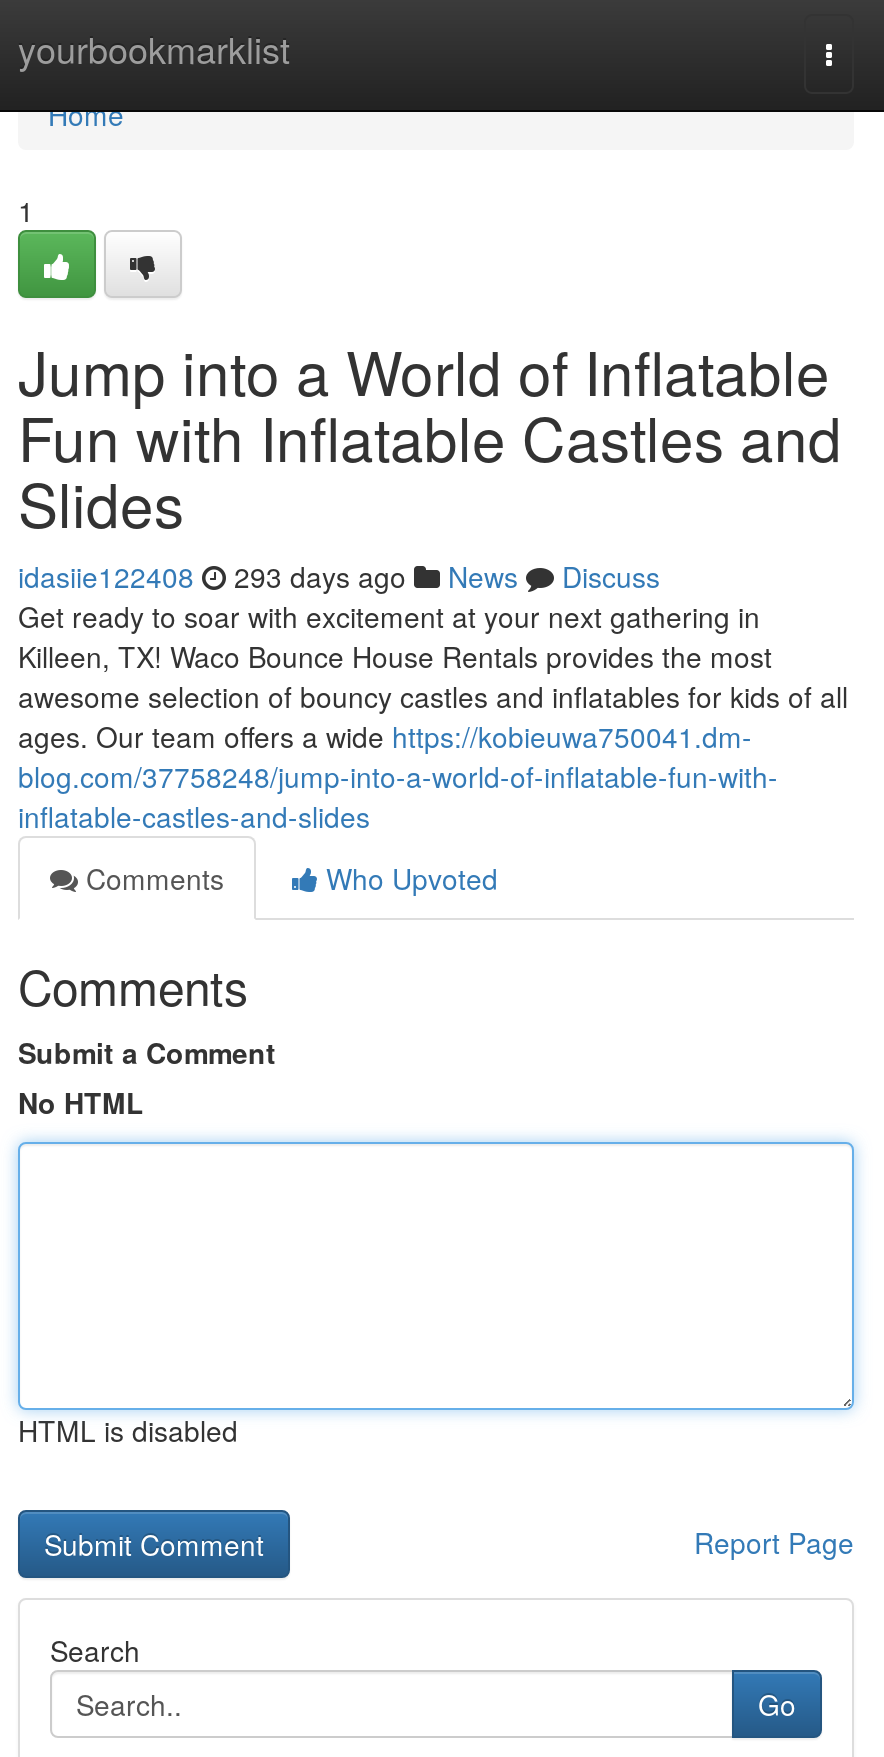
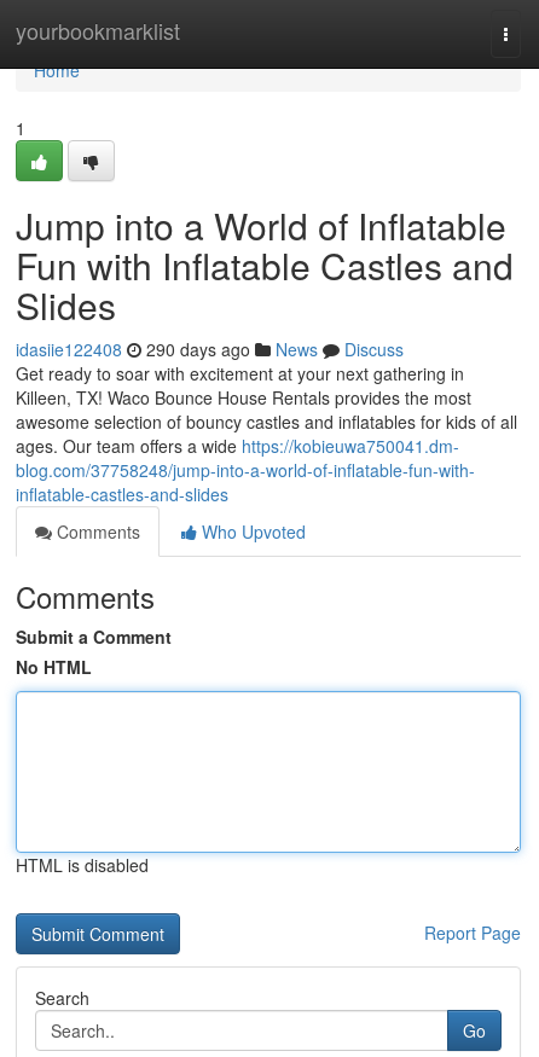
- idasiie122408 293 days ago News Discuss
+ idasiie122408 290 days ago News Discuss
